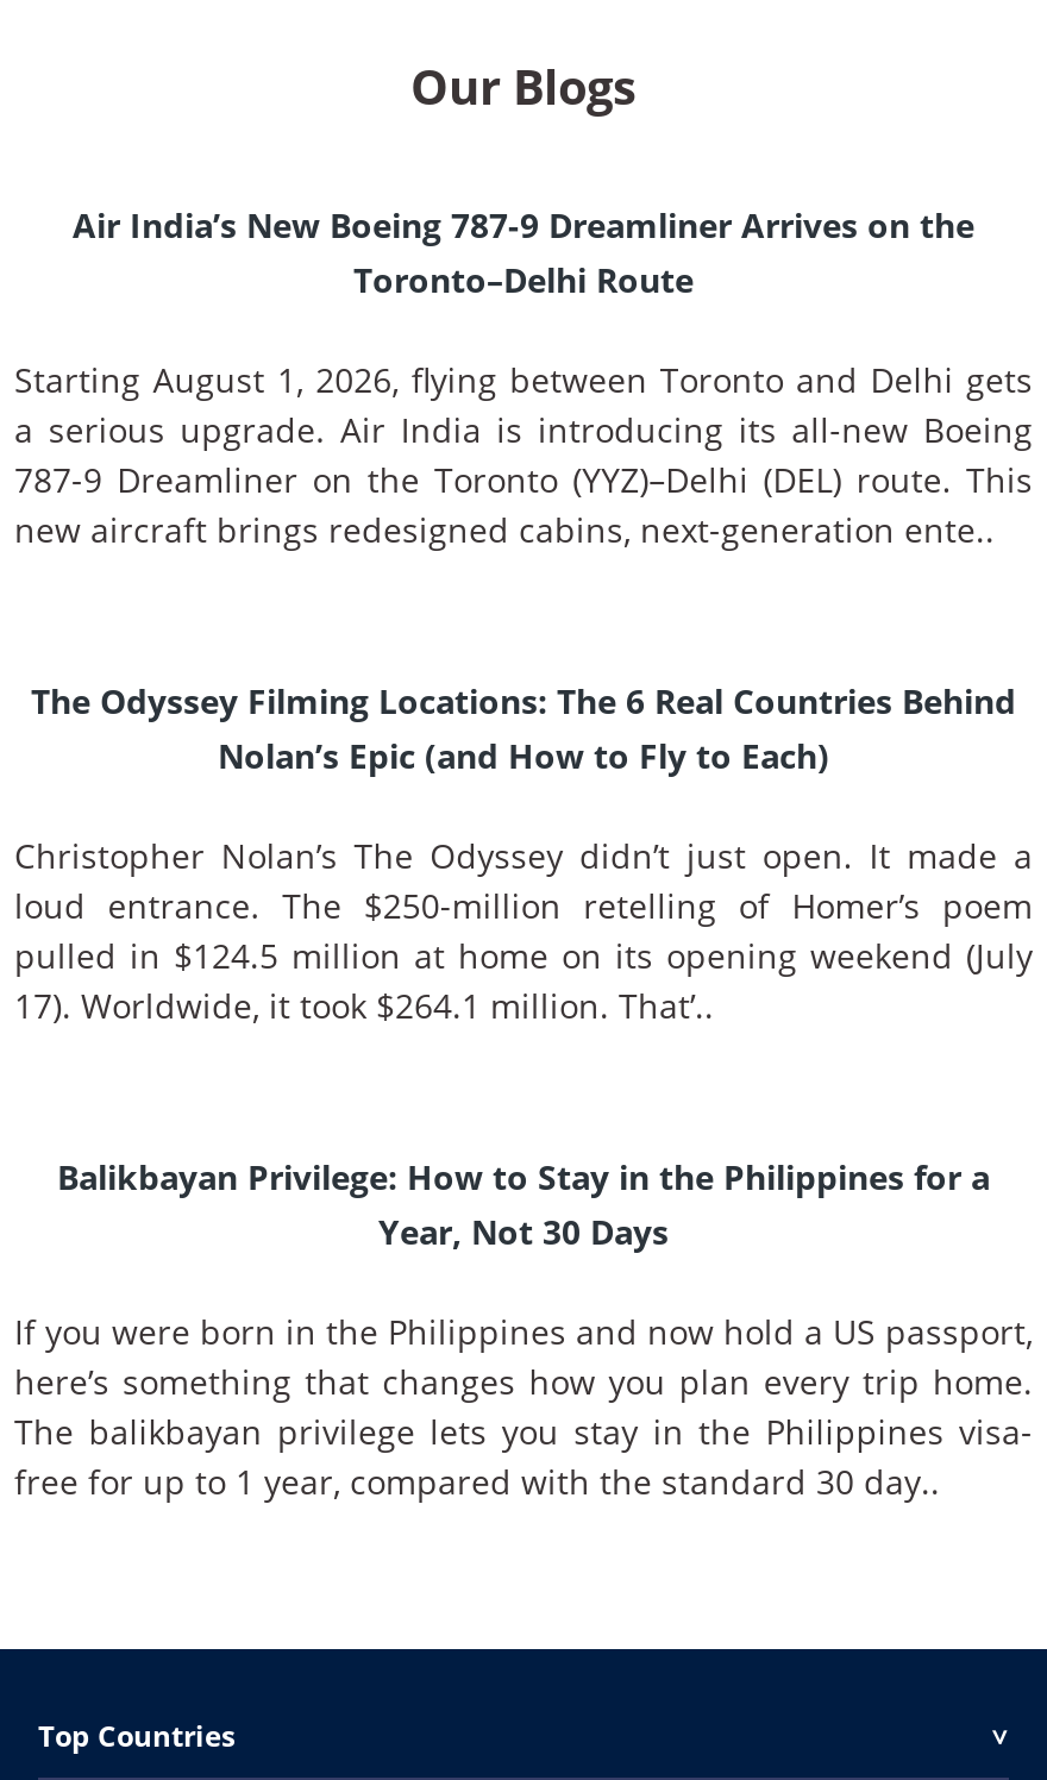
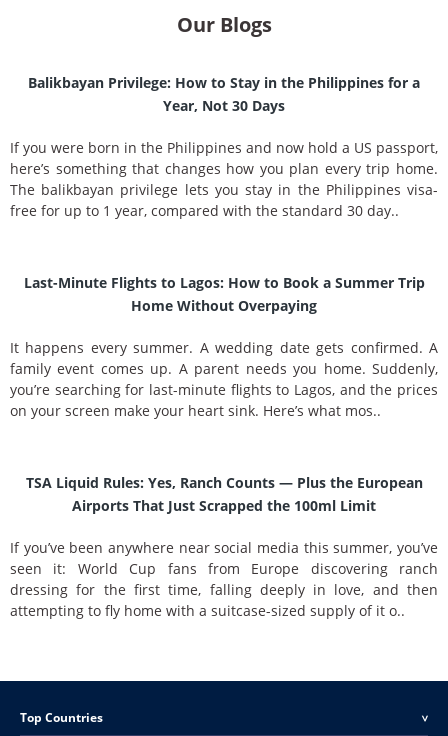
- Air India’s New Boeing 787-9 Dreamliner Arrives on the
- Toronto–Delhi Route
- Starting August 1, 2026, flying between Toronto and Delhi gets
- a serious upgrade. Air India is introducing its all-new Boeing
- 787-9 Dreamliner on the Toronto (YYZ)–Delhi (DEL) route. This
- new aircraft brings redesigned cabins, next-generation ente..

- The Odyssey Filming Locations: The 6 Real Countries Behind
- Nolan’s Epic (and How to Fly to Each)
- Christopher Nolan’s The Odyssey didn’t just open. It made a
- loud entrance. The $250-million retelling of Homer’s poem
- pulled in $124.5 million at home on its opening weekend (July
- 17). Worldwide, it took $264.1 million. That’..

moved up: Balikbayan Privilege: How to Stay in the Philippines for a | Year, Not 30 Days | If you were born in the Philippines and now hold a US passport, | here’s something that changes how you plan every trip home. | The balikbayan privilege lets you stay in the Philippines visa- | free for up to 1 year, compared with the standard 30 day..

+ Last-Minute Flights to Lagos: How to Book a Summer Trip
+ Home Without Overpaying
+ It happens every summer. A wedding date gets confirmed. A
+ family event comes up. A parent needs you home. Suddenly,
+ you’re searching for last-minute flights to Lagos, and the prices
+ on your screen make your heart sink. Here’s what mos..

+ TSA Liquid Rules: Yes, Ranch Counts — Plus the European
+ Airports That Just Scrapped the 100ml Limit
+ If you’ve been anywhere near social media this summer, you’ve
+ seen it: World Cup fans from Europe discovering ranch
+ dressing for the first time, falling deeply in love, and then
+ attempting to fly home with a suitcase-sized supply of it o..
